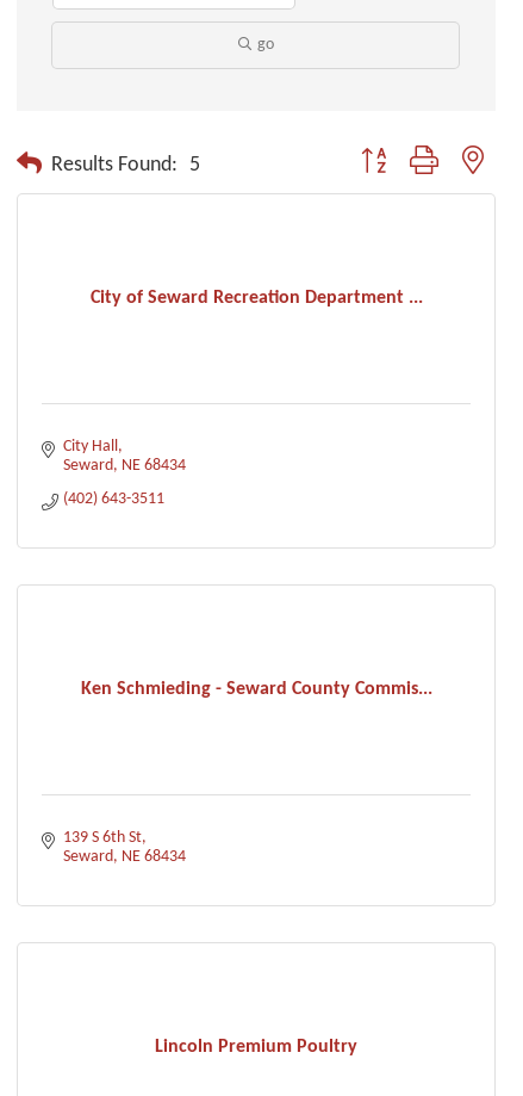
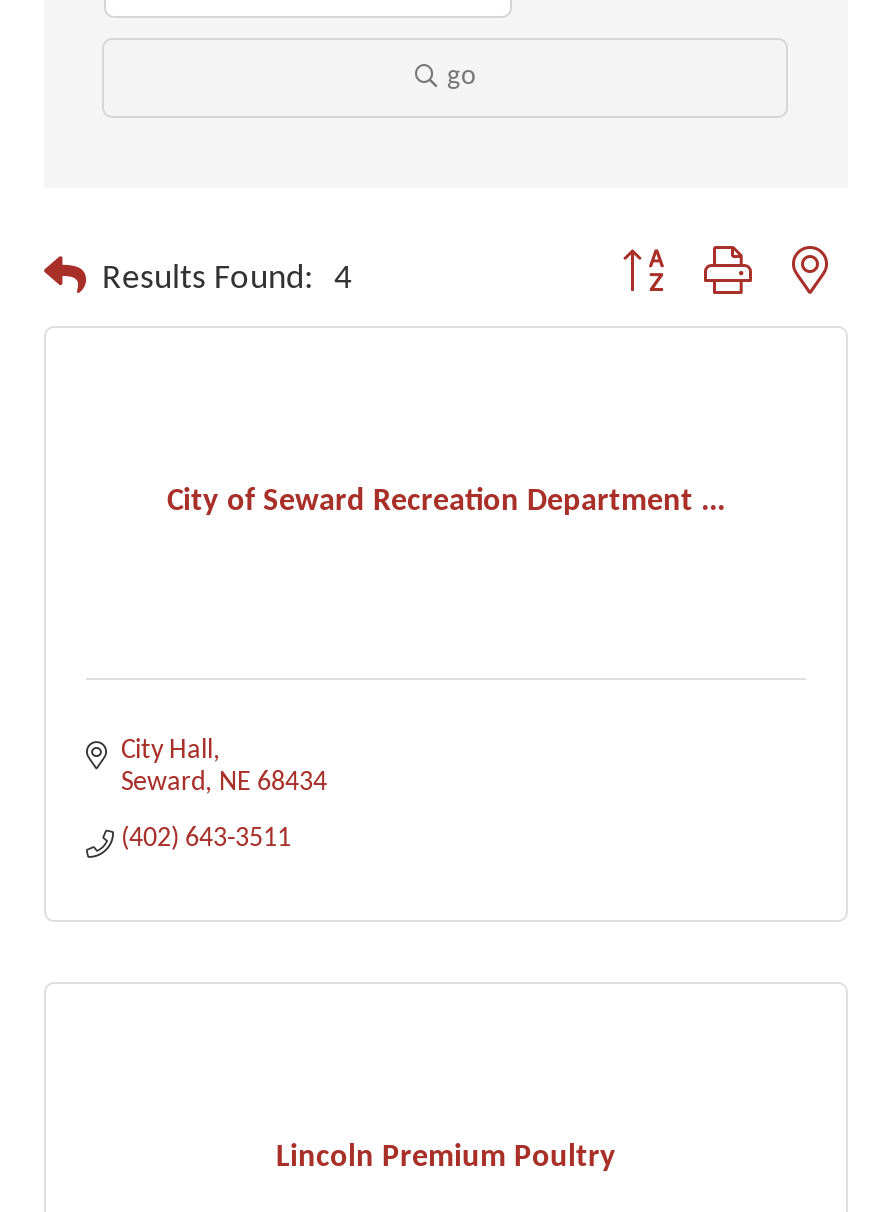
- Results Found: 5
+ Results Found: 4

- Ken Schmieding - Seward County Commis...

- 139 S 6th St
- Seward NE 68434
